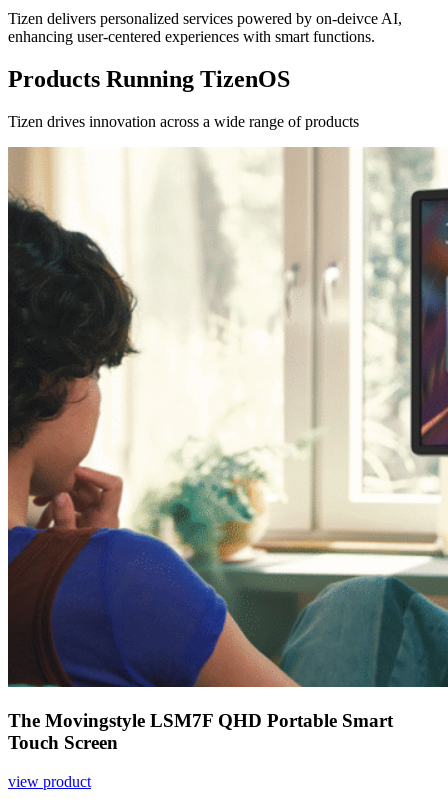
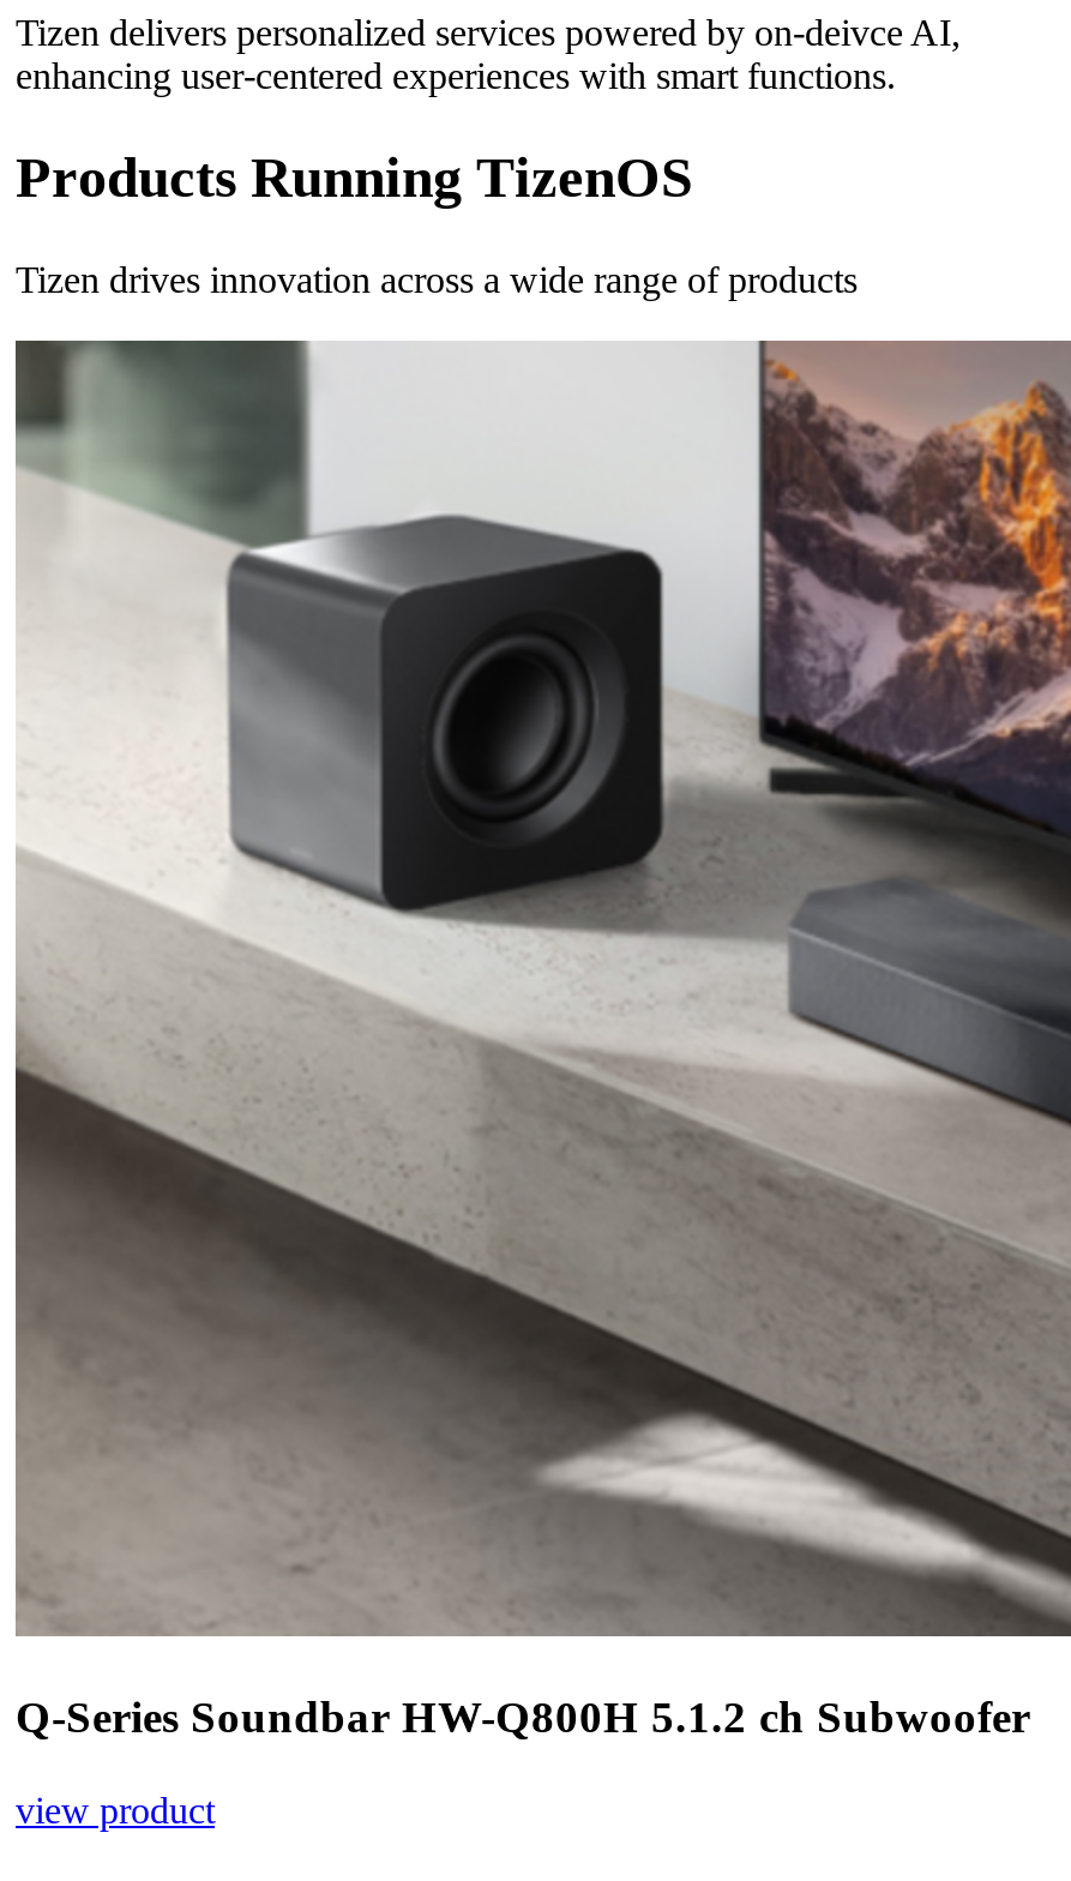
- [image]
- The Movingstyle LSM7F QHD Portable Smart
- Touch Screen
+ [image]
+ Q-Series Soundbar HW-Q800H 5.1.2 ch Subwoofer
